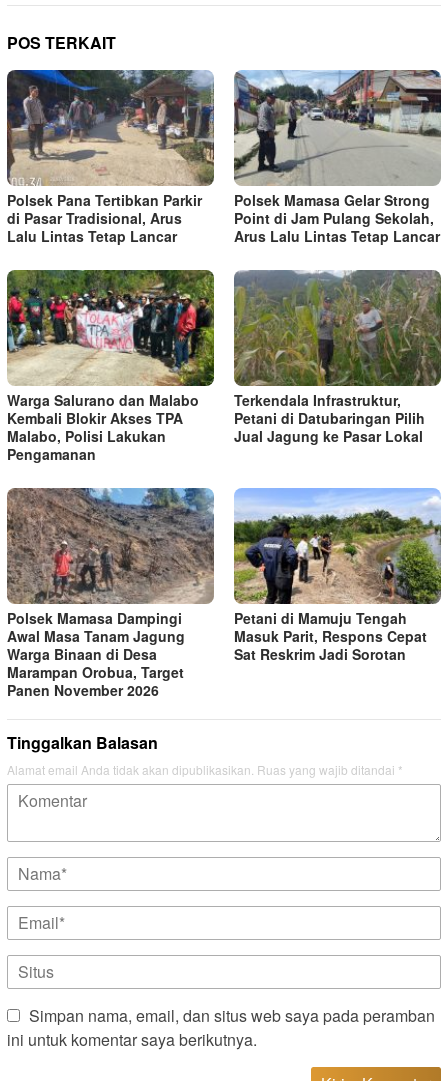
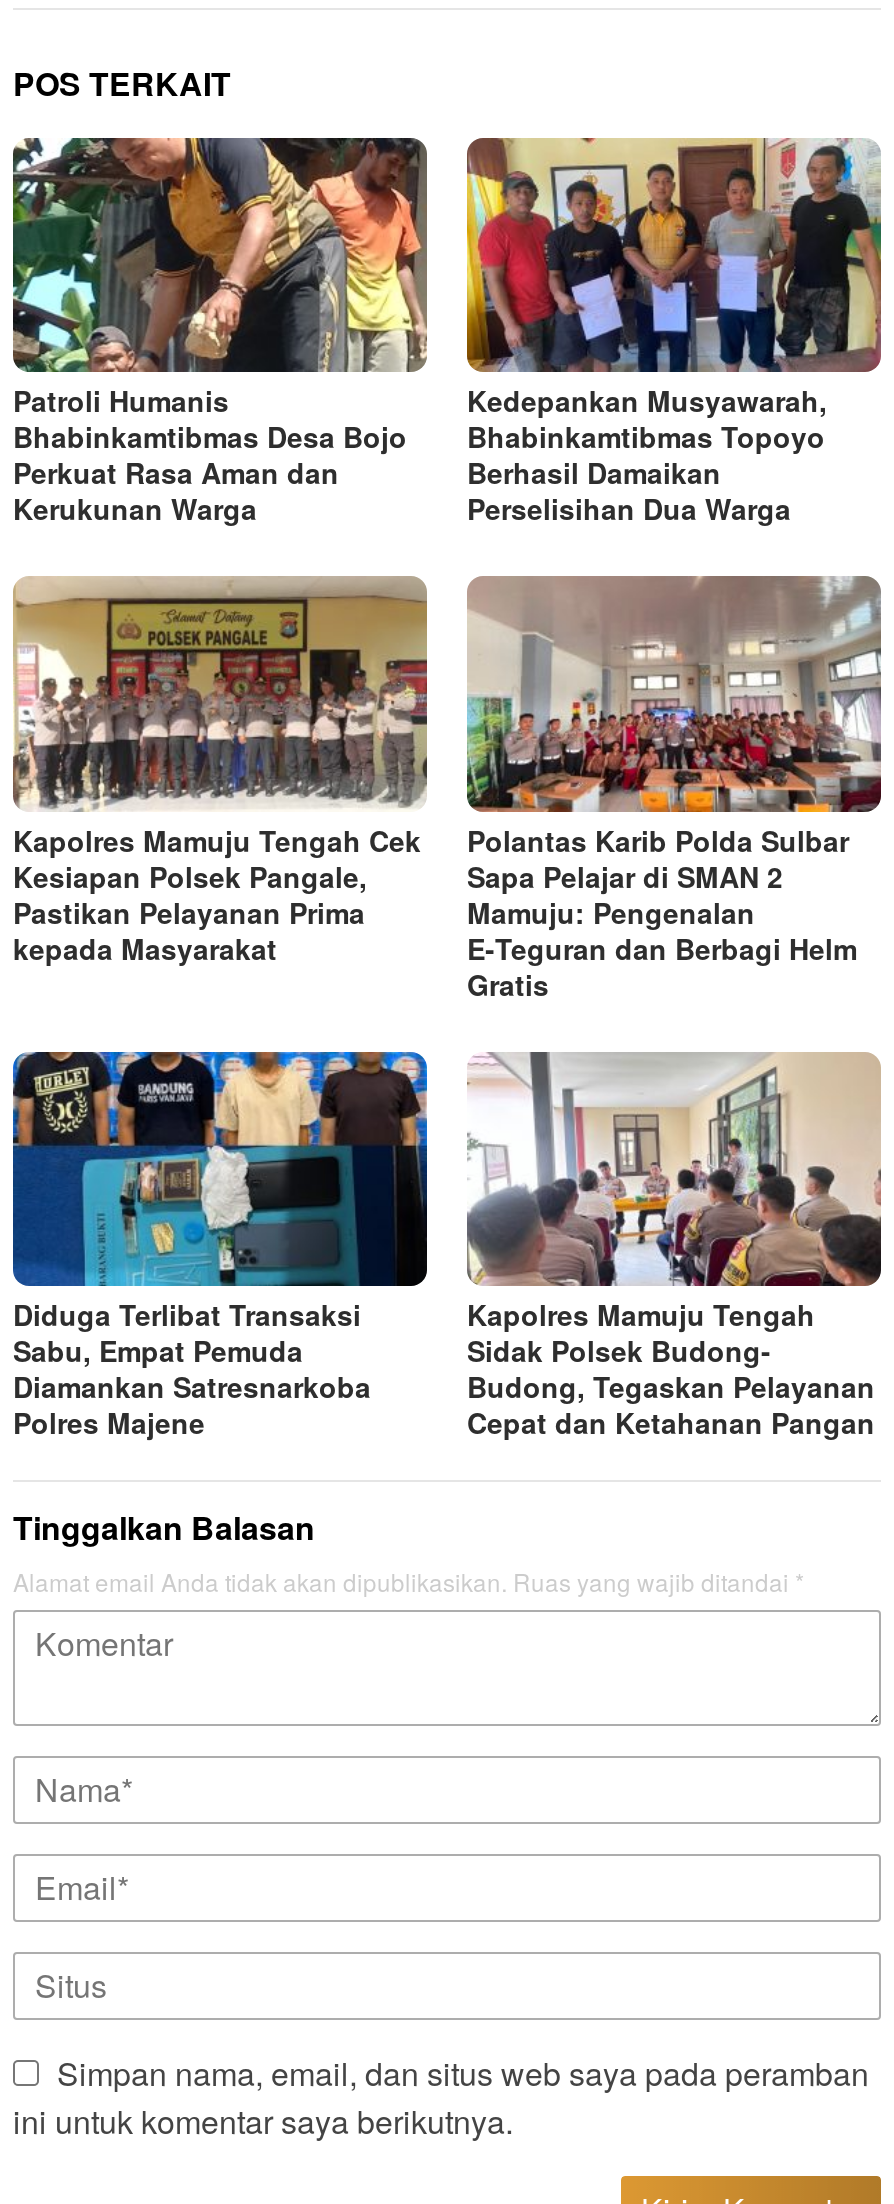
- [image]
- Polsek Pana Tertibkan Parkir
- di Pasar Tradisional, Arus
- Lalu Lintas Tetap Lancar
+ [image]
+ Patroli Humanis
+ Bhabinkamtibmas Desa Bojo
+ Perkuat Rasa Aman dan
+ Kerukunan Warga

- [image]
- Polsek Mamasa Gelar Strong
- Point di Jam Pulang Sekolah,
- Arus Lalu Lintas Tetap Lancar
+ [image]
+ Kedepankan Musyawarah,
+ Bhabinkamtibmas Topoyo
+ Berhasil Damaikan
+ Perselisihan Dua Warga

- [image]
- Warga Salurano dan Malabo
- Kembali Blokir Akses TPA
- Malabo, Polisi Lakukan
- Pengamanan
+ [image]
+ Kapolres Mamuju Tengah Cek
+ Kesiapan Polsek Pangale,
+ Pastikan Pelayanan Prima
+ kepada Masyarakat

- [image]
- Terkendala Infrastruktur,
- Petani di Datubaringan Pilih
- Jual Jagung ke Pasar Lokal
+ [image]
+ Polantas Karib Polda Sulbar
+ Sapa Pelajar di SMAN 2
+ Mamuju: Pengenalan
+ E‑Teguran dan Berbagi Helm
+ Gratis

- [image]
- Polsek Mamasa Dampingi
- Awal Masa Tanam Jagung
- Warga Binaan di Desa
- Marampan Orobua, Target
- Panen November 2026
+ [image]
+ Diduga Terlibat Transaksi
+ Sabu, Empat Pemuda
+ Diamankan Satresnarkoba
+ Polres Majene

- [image]
- Petani di Mamuju Tengah
- Masuk Parit, Respons Cepat
- Sat Reskrim Jadi Sorotan
+ [image]
+ Kapolres Mamuju Tengah
+ Sidak Polsek Budong-
+ Budong, Tegaskan Pelayanan
+ Cepat dan Ketahanan Pangan
